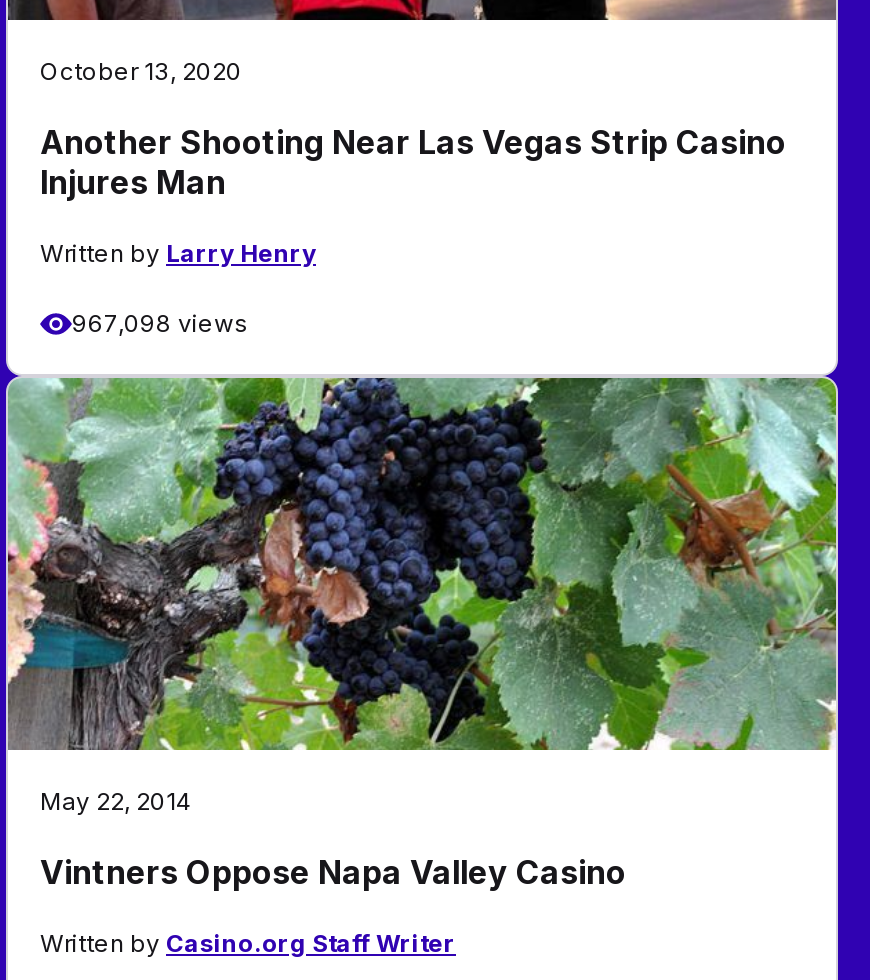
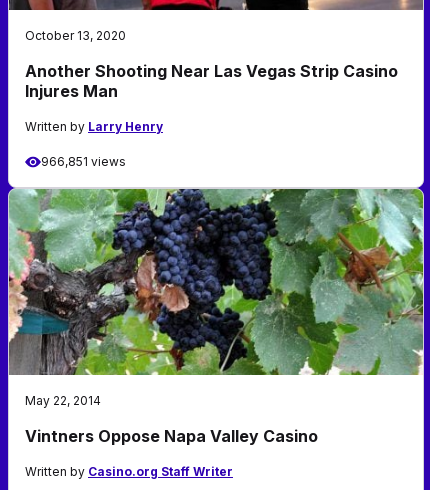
- 967,098 views
+ 966,851 views
